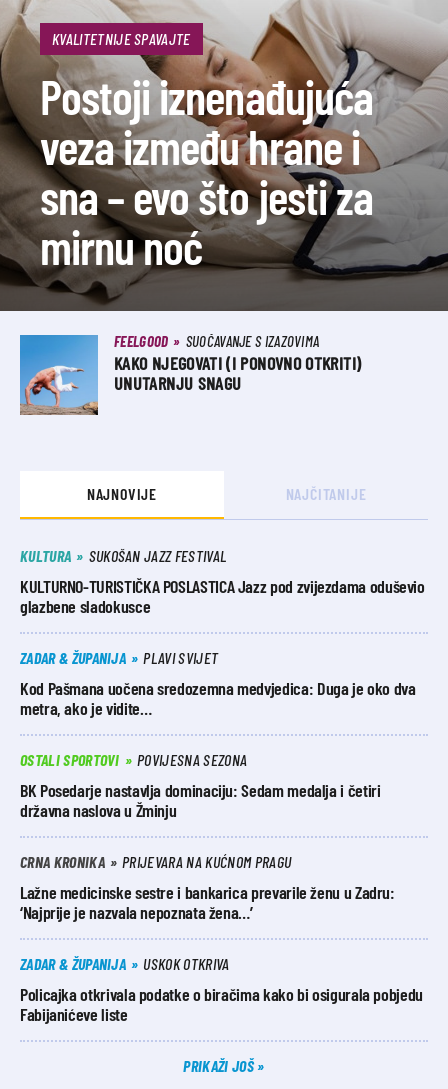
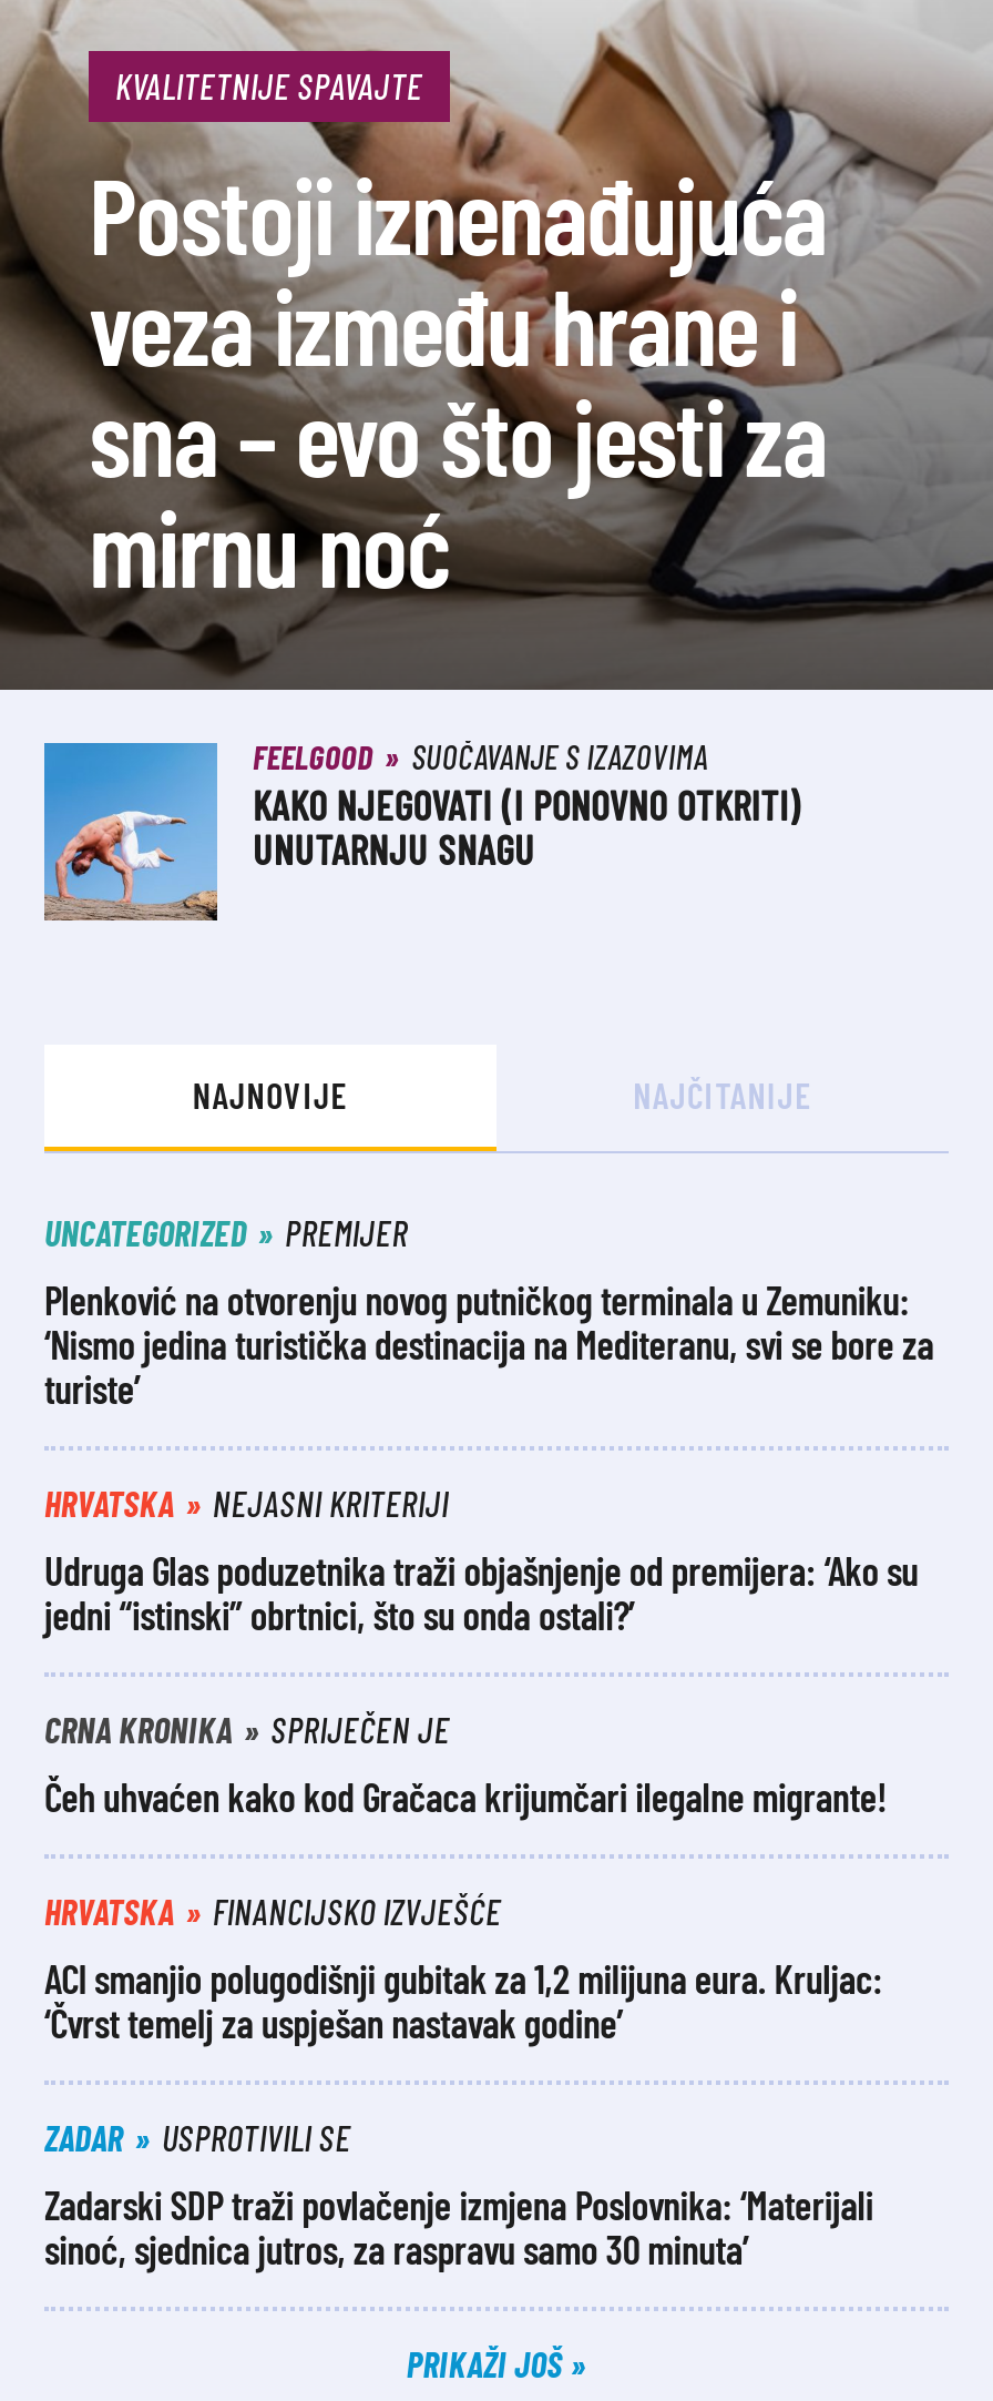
- KULTURA
- SUKOŠAN JAZZ FESTIVAL
- KULTURNO-TURISTIČKA POSLASTICA Jazz pod zvijezdama oduševio
- glazbene sladokusce
- ZADAR & ŽUPANIJA
- PLAVI SVIJET
- Kod Pašmana uočena sredozemna medvjedica: Duga je oko dva
- metra, ako je vidite…
- OSTALI SPORTOVI
- POVIJESNA SEZONA
- BK Posedarje nastavlja dominaciju: Sedam medalja i četiri
- državna naslova u Žminju
+ UNCATEGORIZED
+ PREMIJER
+ Plenković na otvorenju novog putničkog terminala u Zemuniku:
+ ‘Nismo jedina turistička destinacija na Mediteranu, svi se bore za
+ turiste’
+ HRVATSKA
+ NEJASNI KRITERIJI
+ Udruga Glas poduzetnika traži objašnjenje od premijera: ‘Ako su
+ jedni “istinski” obrtnici, što su onda ostali?’

- PRIJEVARA NA KUĆNOM PRAGU
- Lažne medicinske sestre i bankarica prevarile ženu u Zadru:
- ‘Najprije je nazvala nepoznata žena…’
- ZADAR & ŽUPANIJA
- USKOK OTKRIVA
- Policajka otkrivala podatke o biračima kako bi osigurala pobjedu
- Fabijanićeve liste
+ SPRIJEČEN JE
+ Čeh uhvaćen kako kod Gračaca krijumčari ilegalne migrante!
+ HRVATSKA
+ FINANCIJSKO IZVJEŠĆE
+ ACI smanjio polugodišnji gubitak za 1,2 milijuna eura. Kruljac:
+ ‘Čvrst temelj za uspješan nastavak godine’
+ ZADAR
+ USPROTIVILI SE
+ Zadarski SDP traži povlačenje izmjena Poslovnika: ‘Materijali
+ sinoć, sjednica jutros, za raspravu samo 30 minuta’

moved up: CRNA KRONIKA
